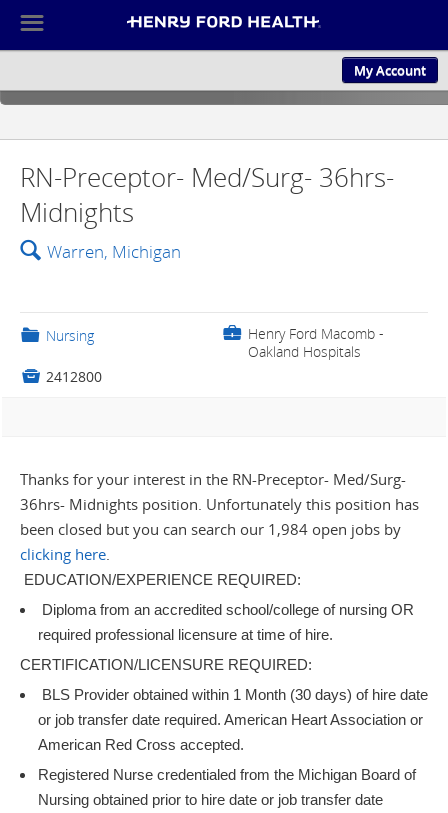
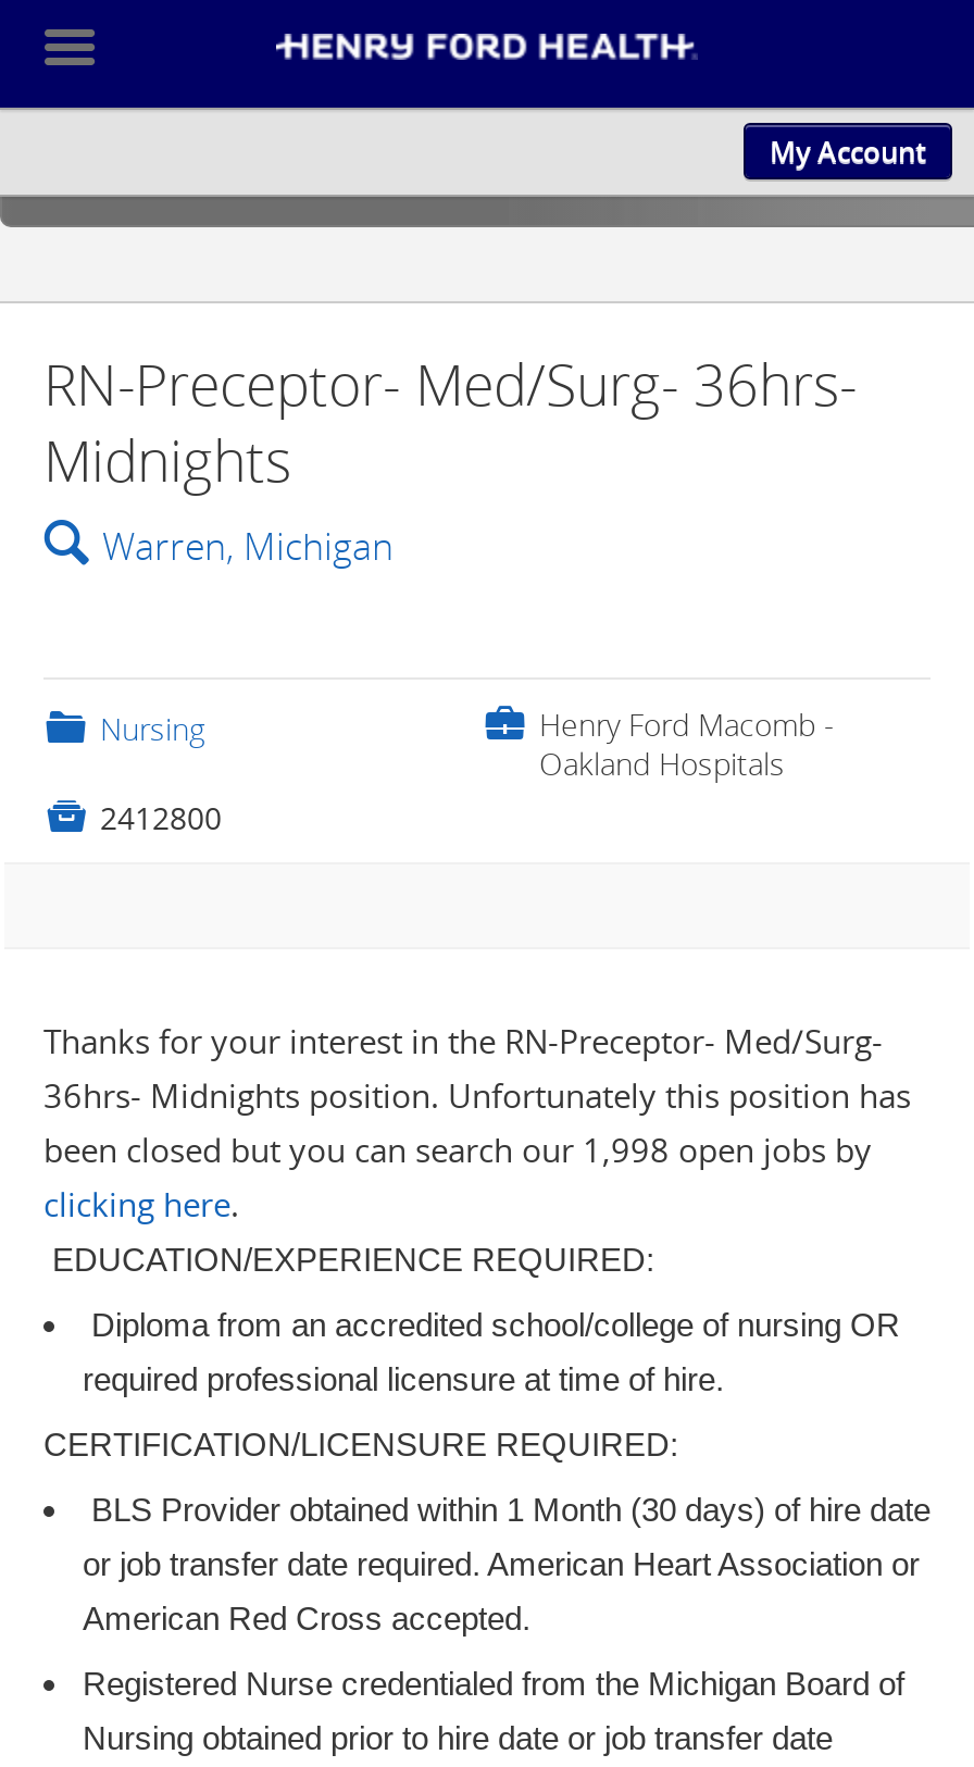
- been closed but you can search our 1,984 open jobs by
+ been closed but you can search our 1,998 open jobs by
